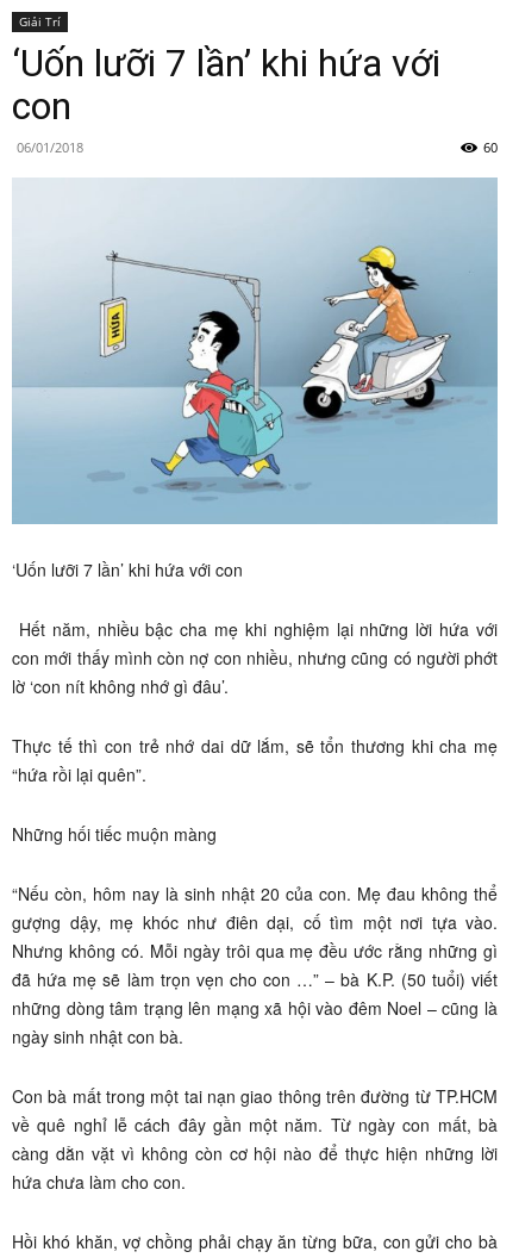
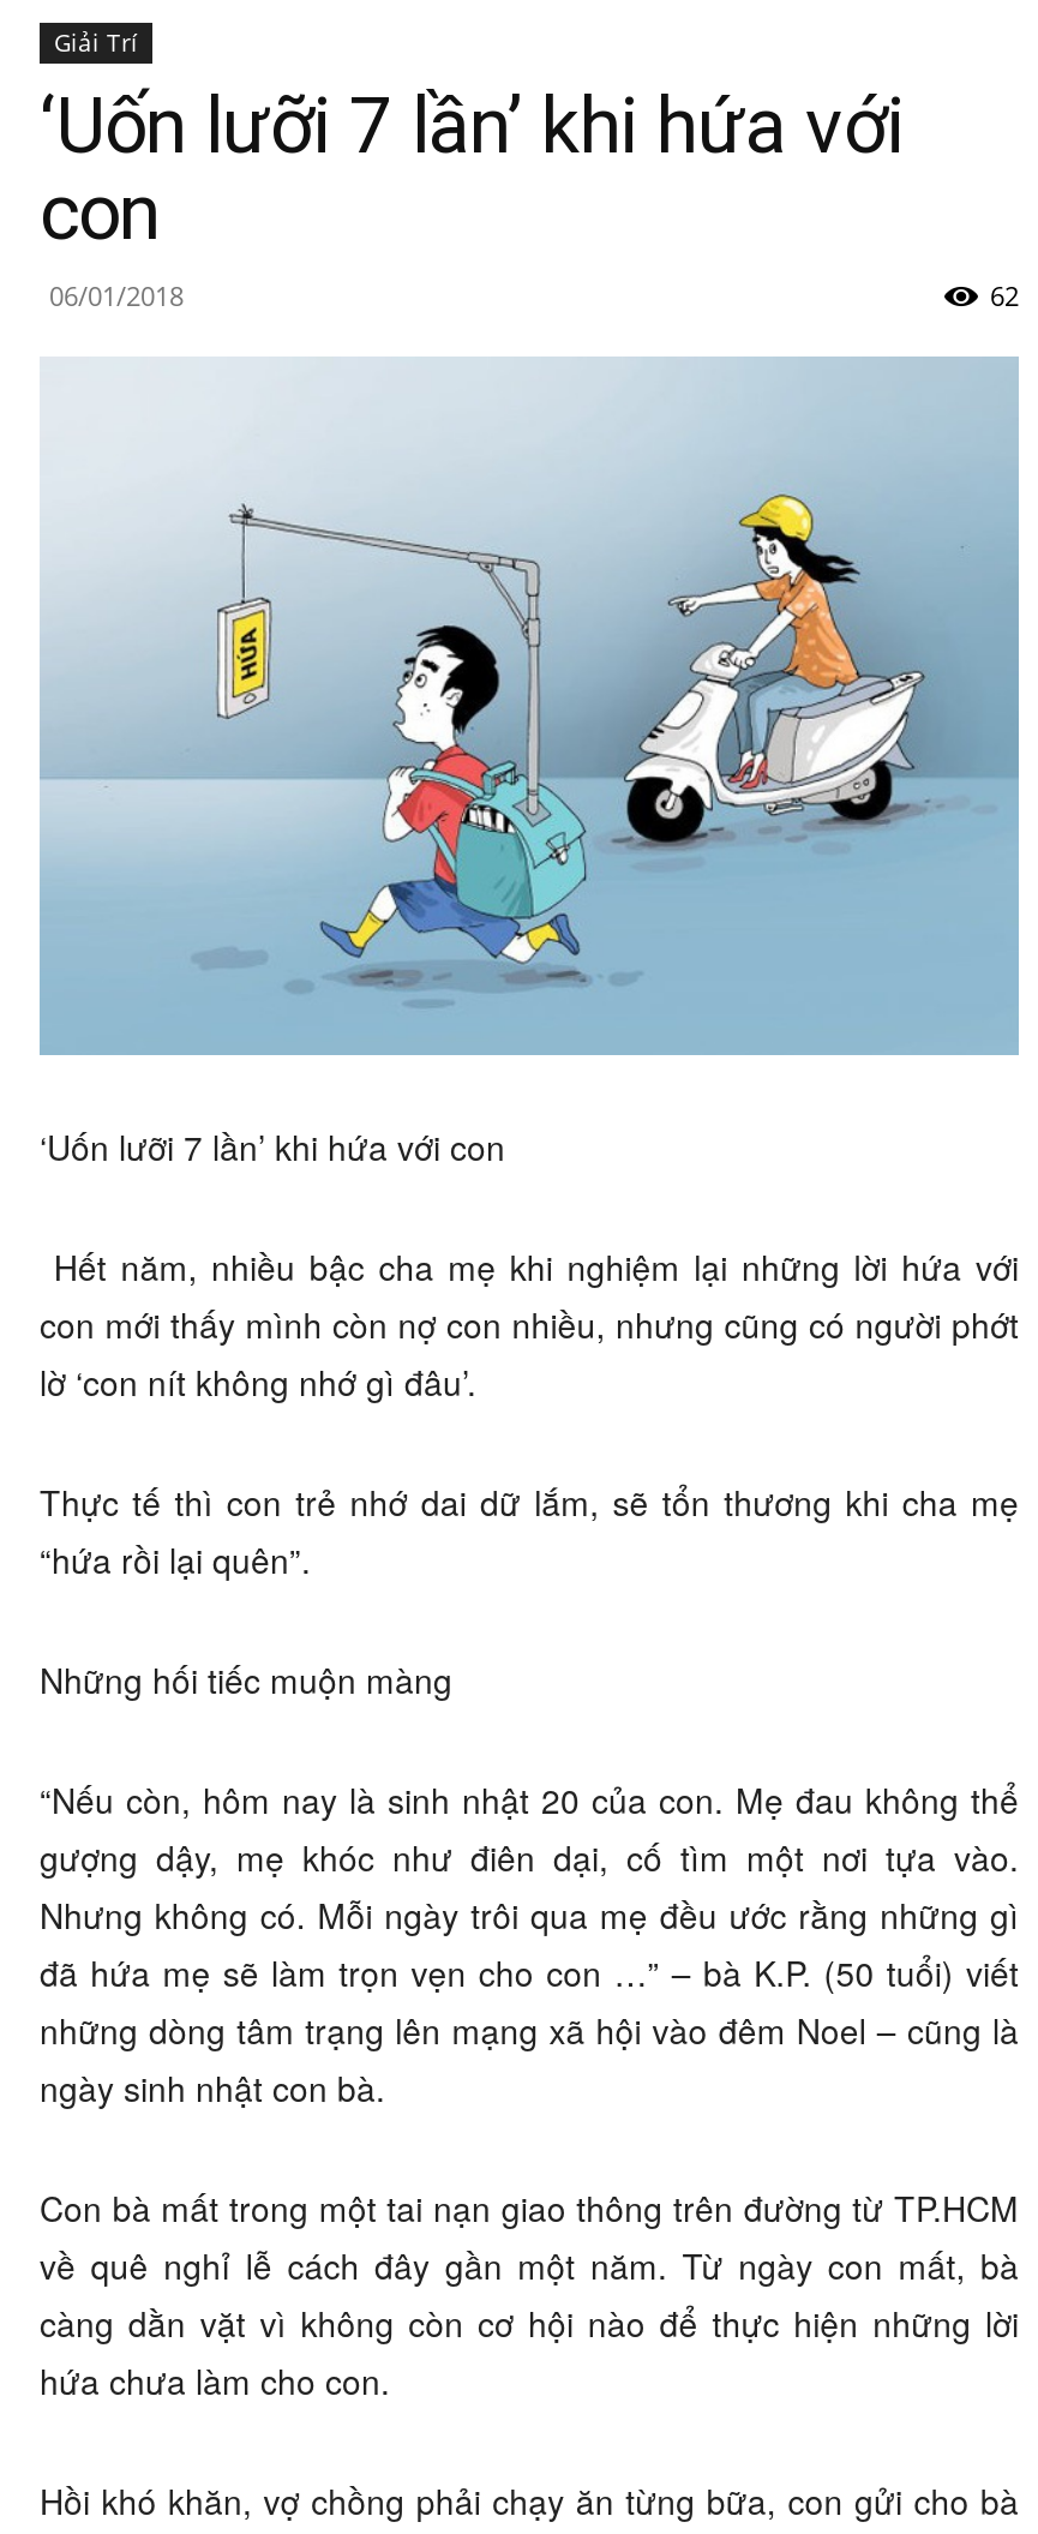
- 60
+ 62
